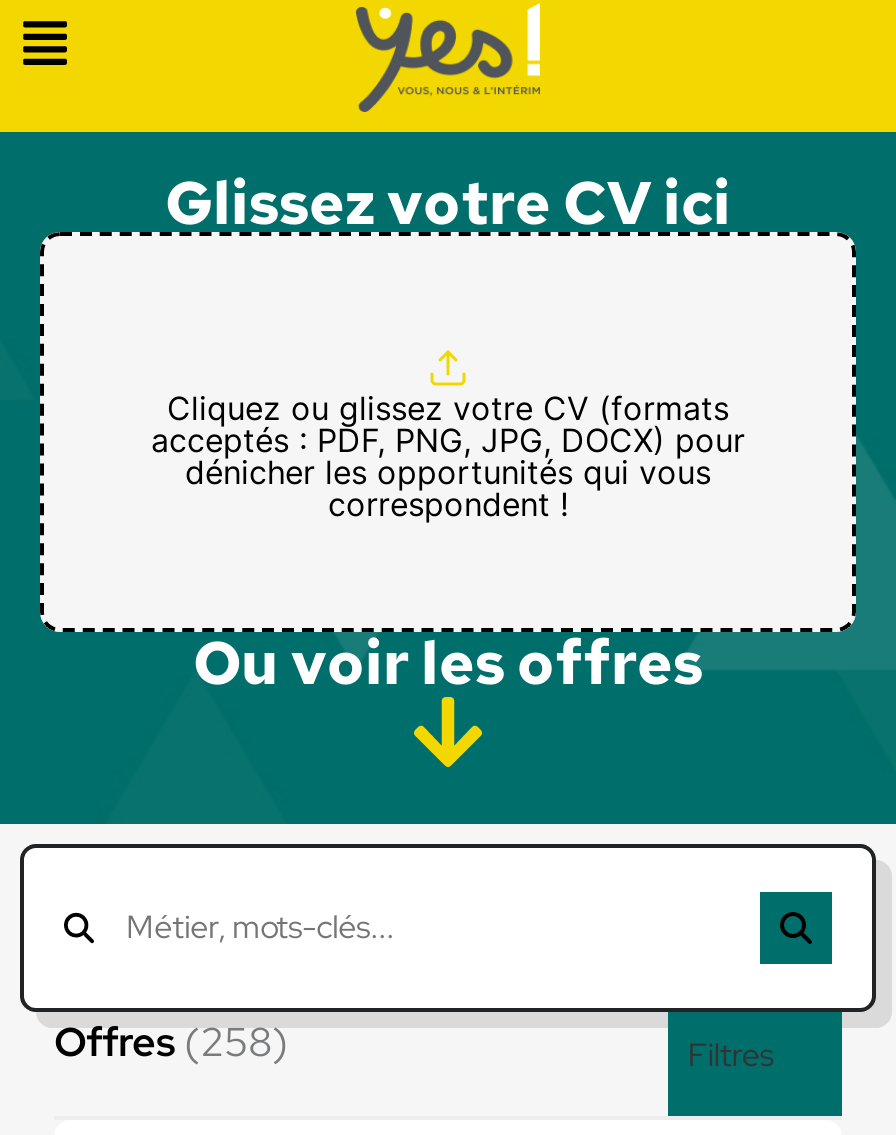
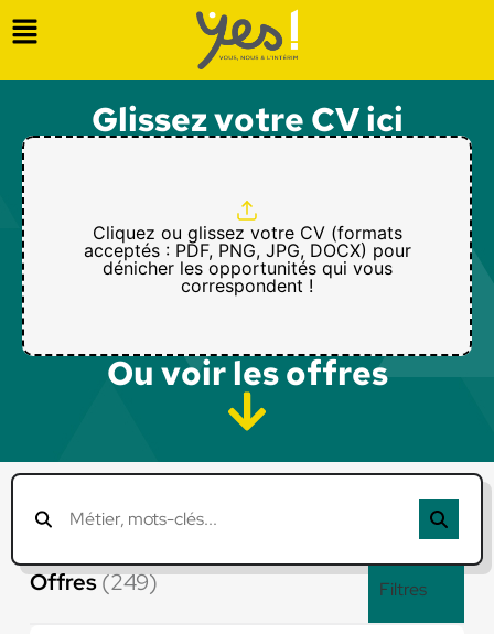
- Offres (258)
+ Offres (249)
